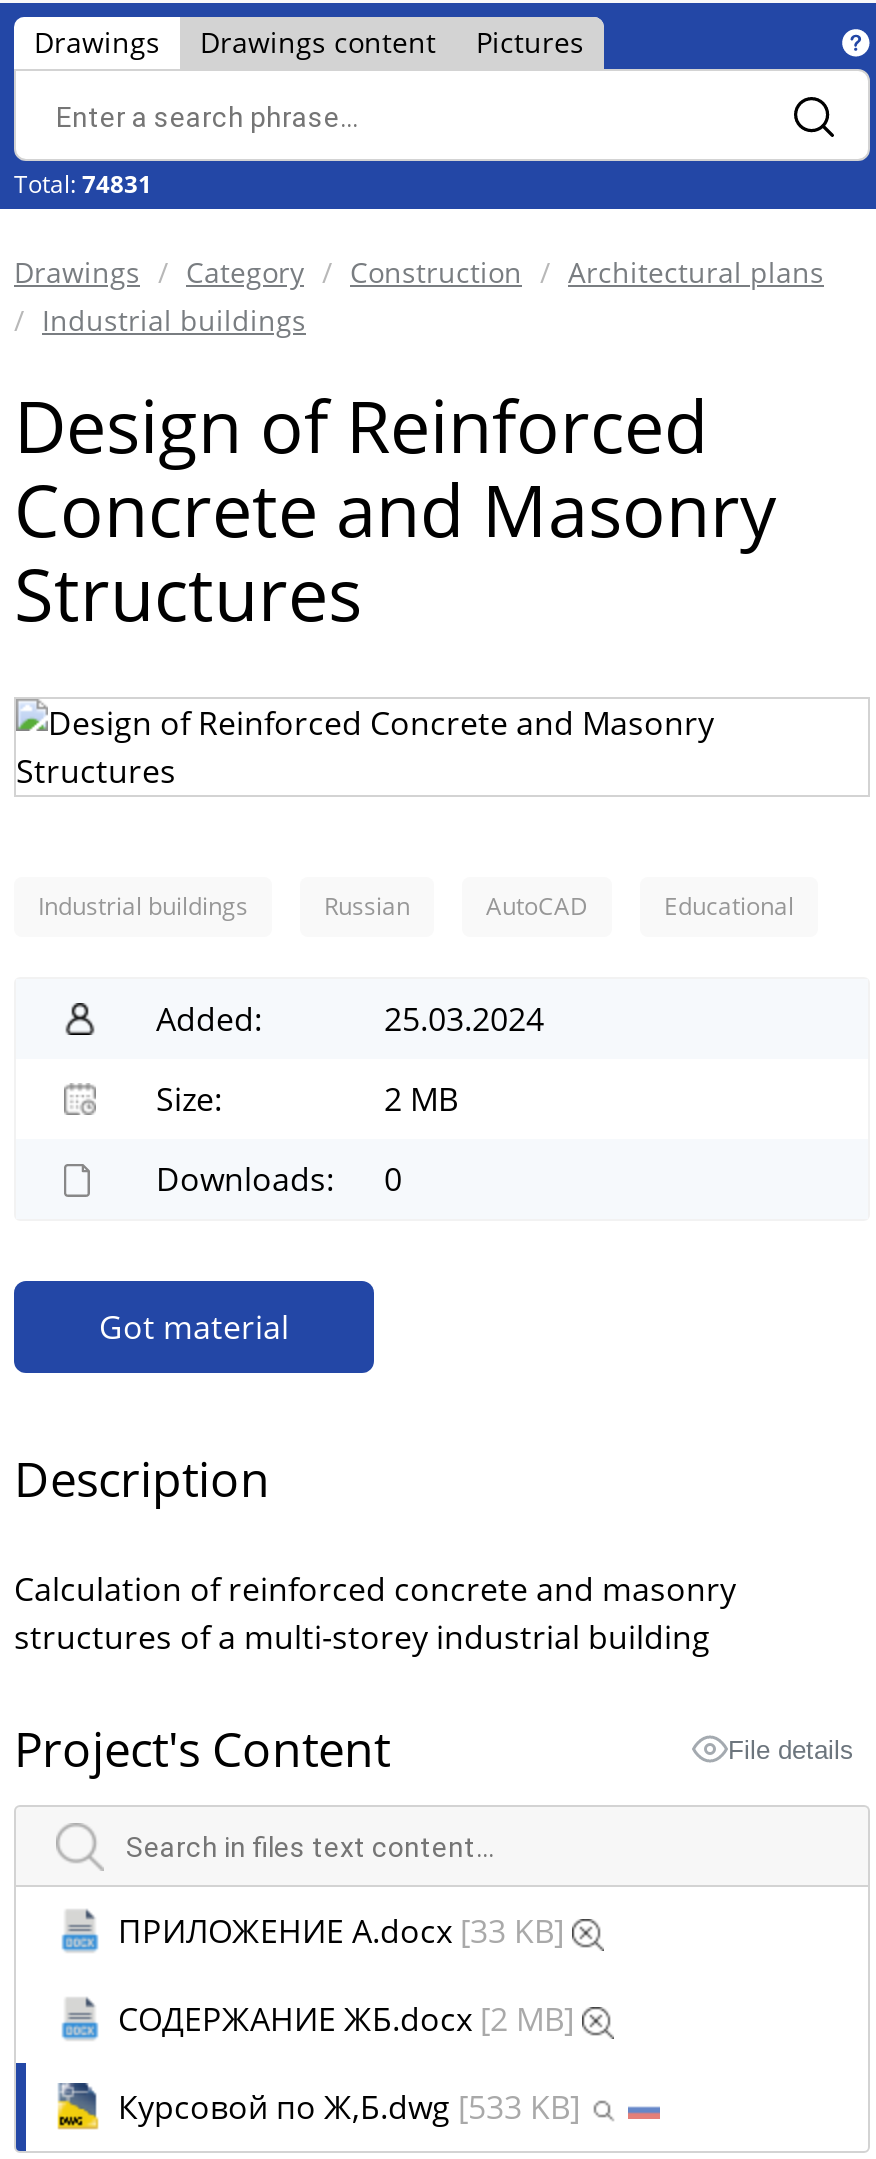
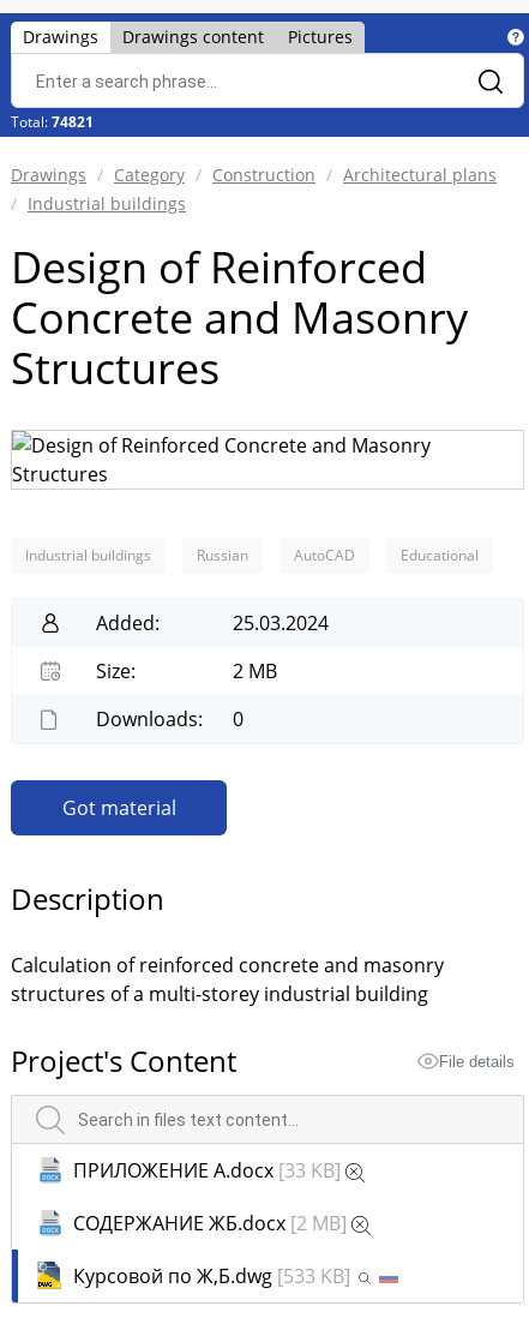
- Total: 74831
+ Total: 74821
